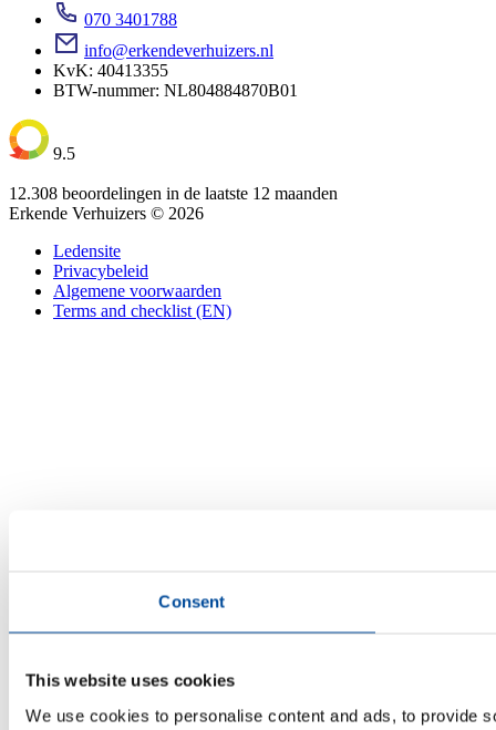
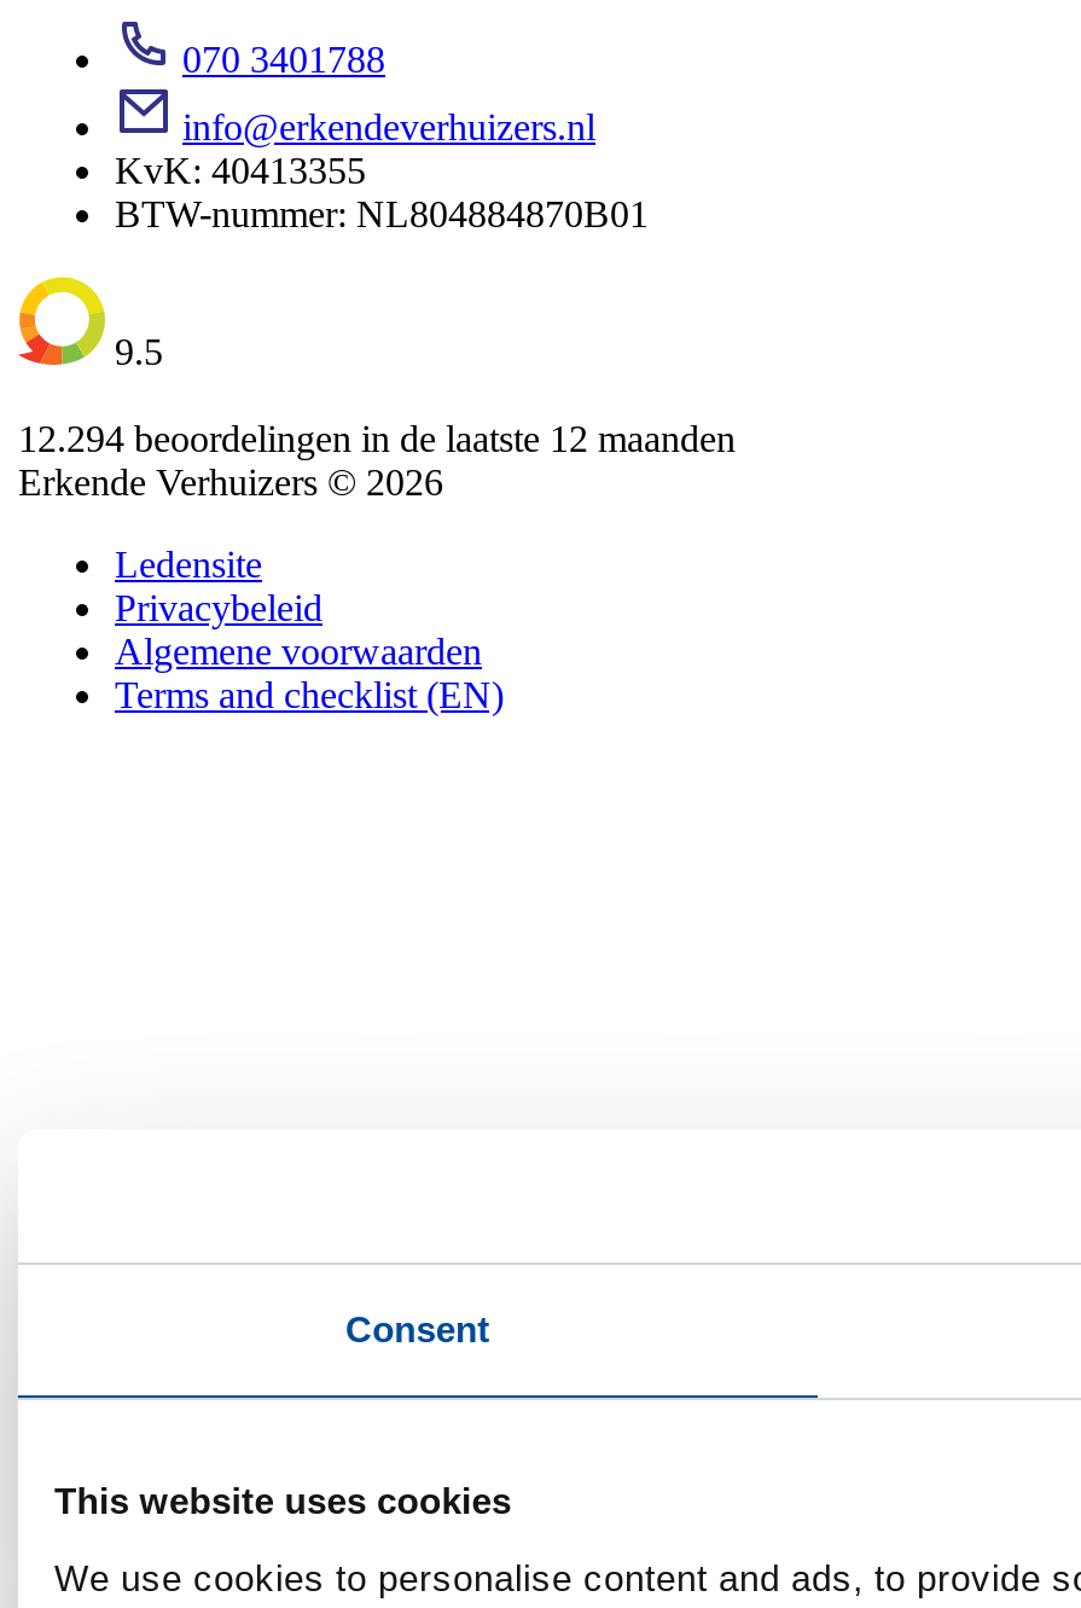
- 12.308 beoordelingen in de laatste 12 maanden
+ 12.294 beoordelingen in de laatste 12 maanden
